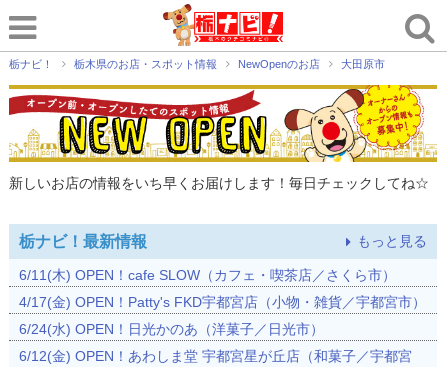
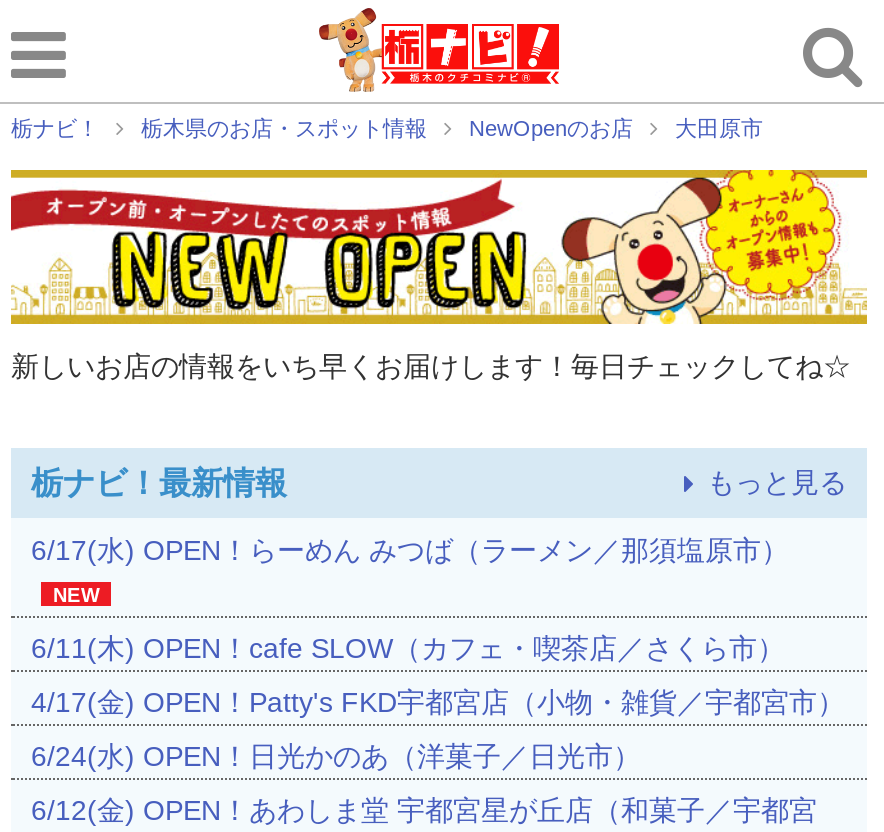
+ 6/17(水) OPEN！らーめん みつば（ラーメン／那須塩原市）
+ NEW
